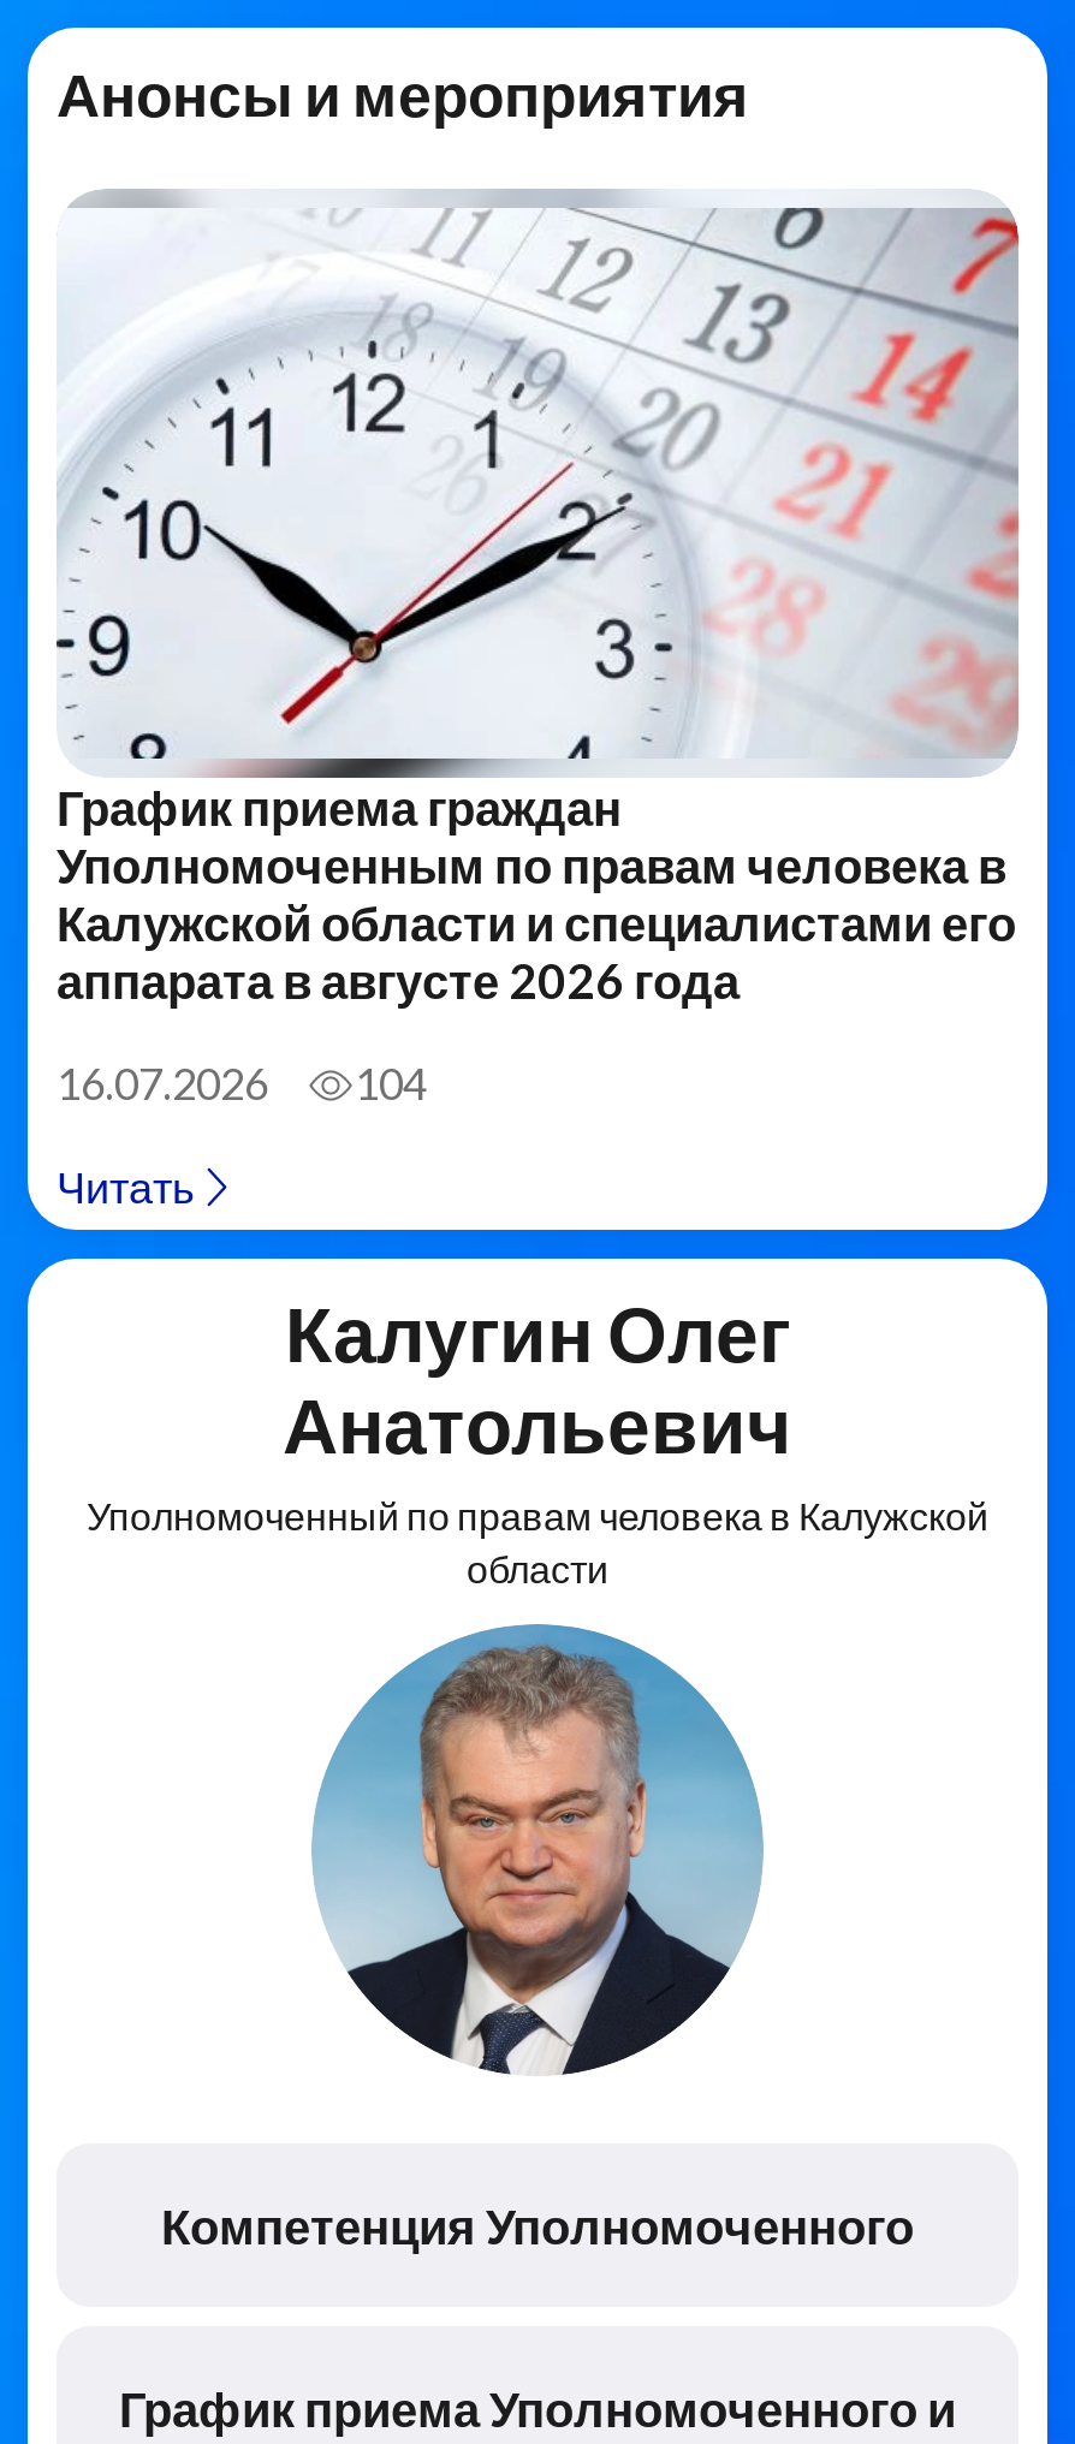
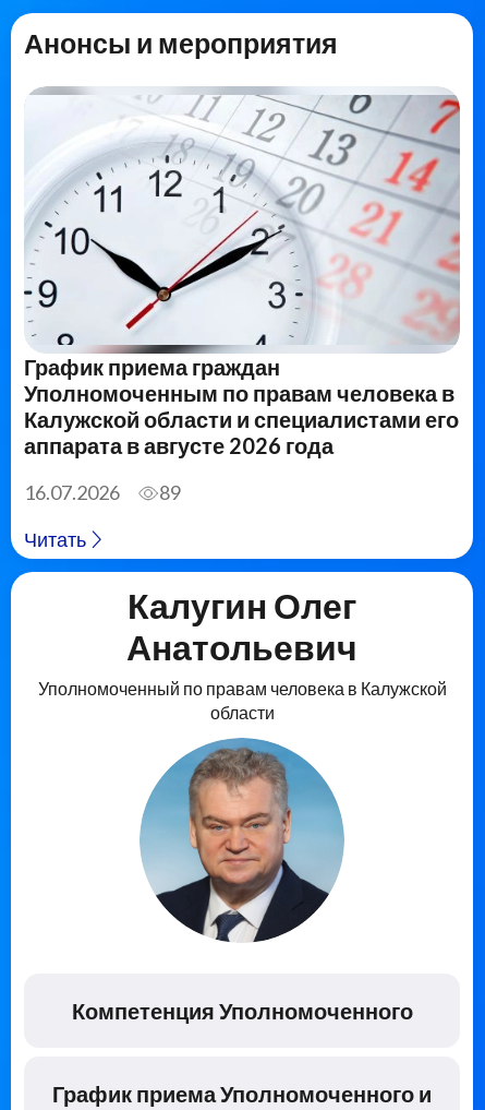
- 16.07.2026 104
+ 16.07.2026 89
